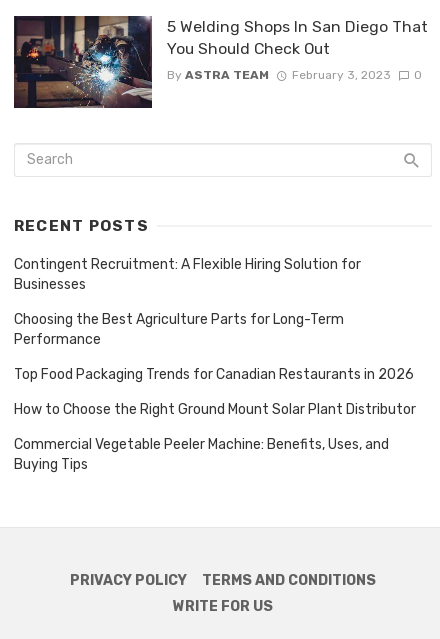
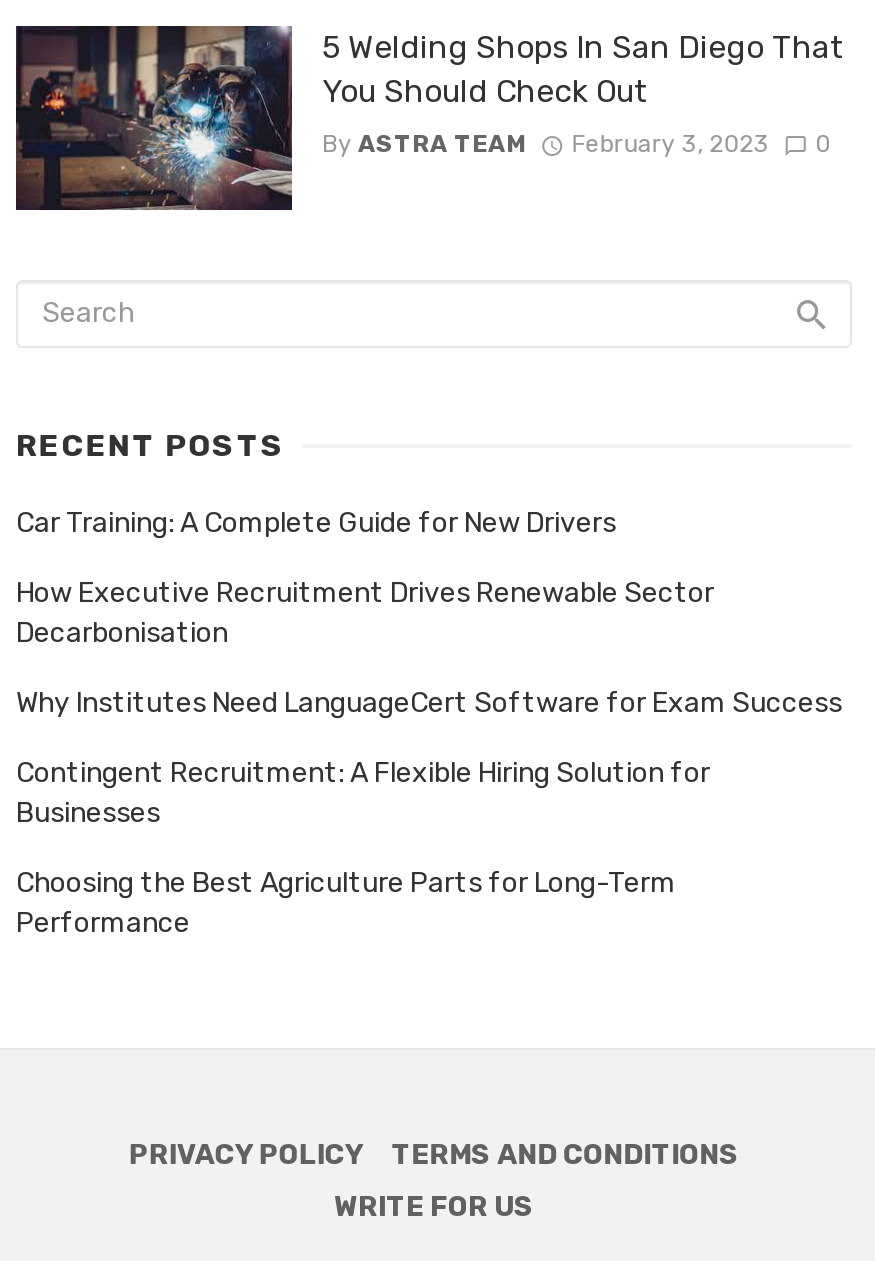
+ Car Training: A Complete Guide for New Drivers
+ How Executive Recruitment Drives Renewable Sector
+ Decarbonisation
+ Why Institutes Need LanguageCert Software for Exam Success

moved down: Contingent Recruitment: A Flexible Hiring Solution for | Businesses | Choosing the Best Agriculture Parts for Long-Term | Performance

- Top Food Packaging Trends for Canadian Restaurants in 2026
- How to Choose the Right Ground Mount Solar Plant Distributor
- Commercial Vegetable Peeler Machine: Benefits, Uses, and
- Buying Tips
